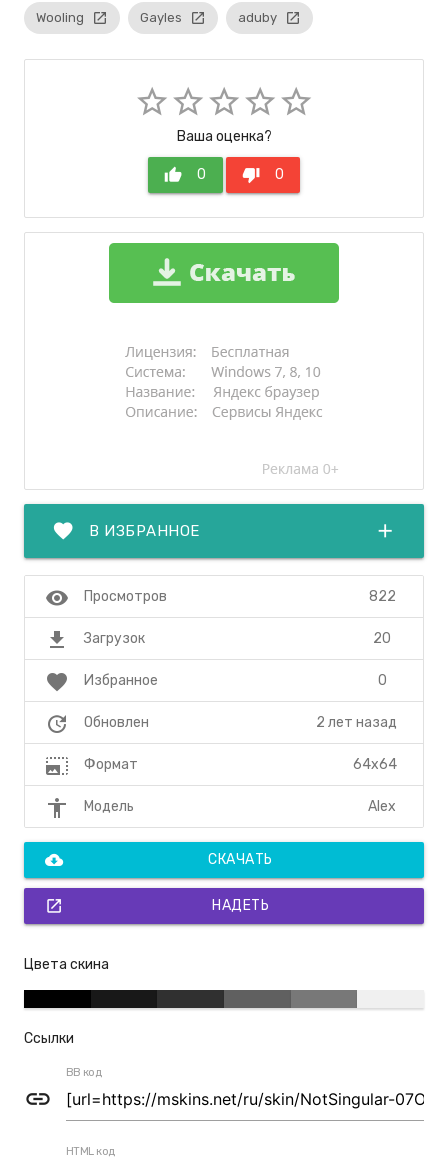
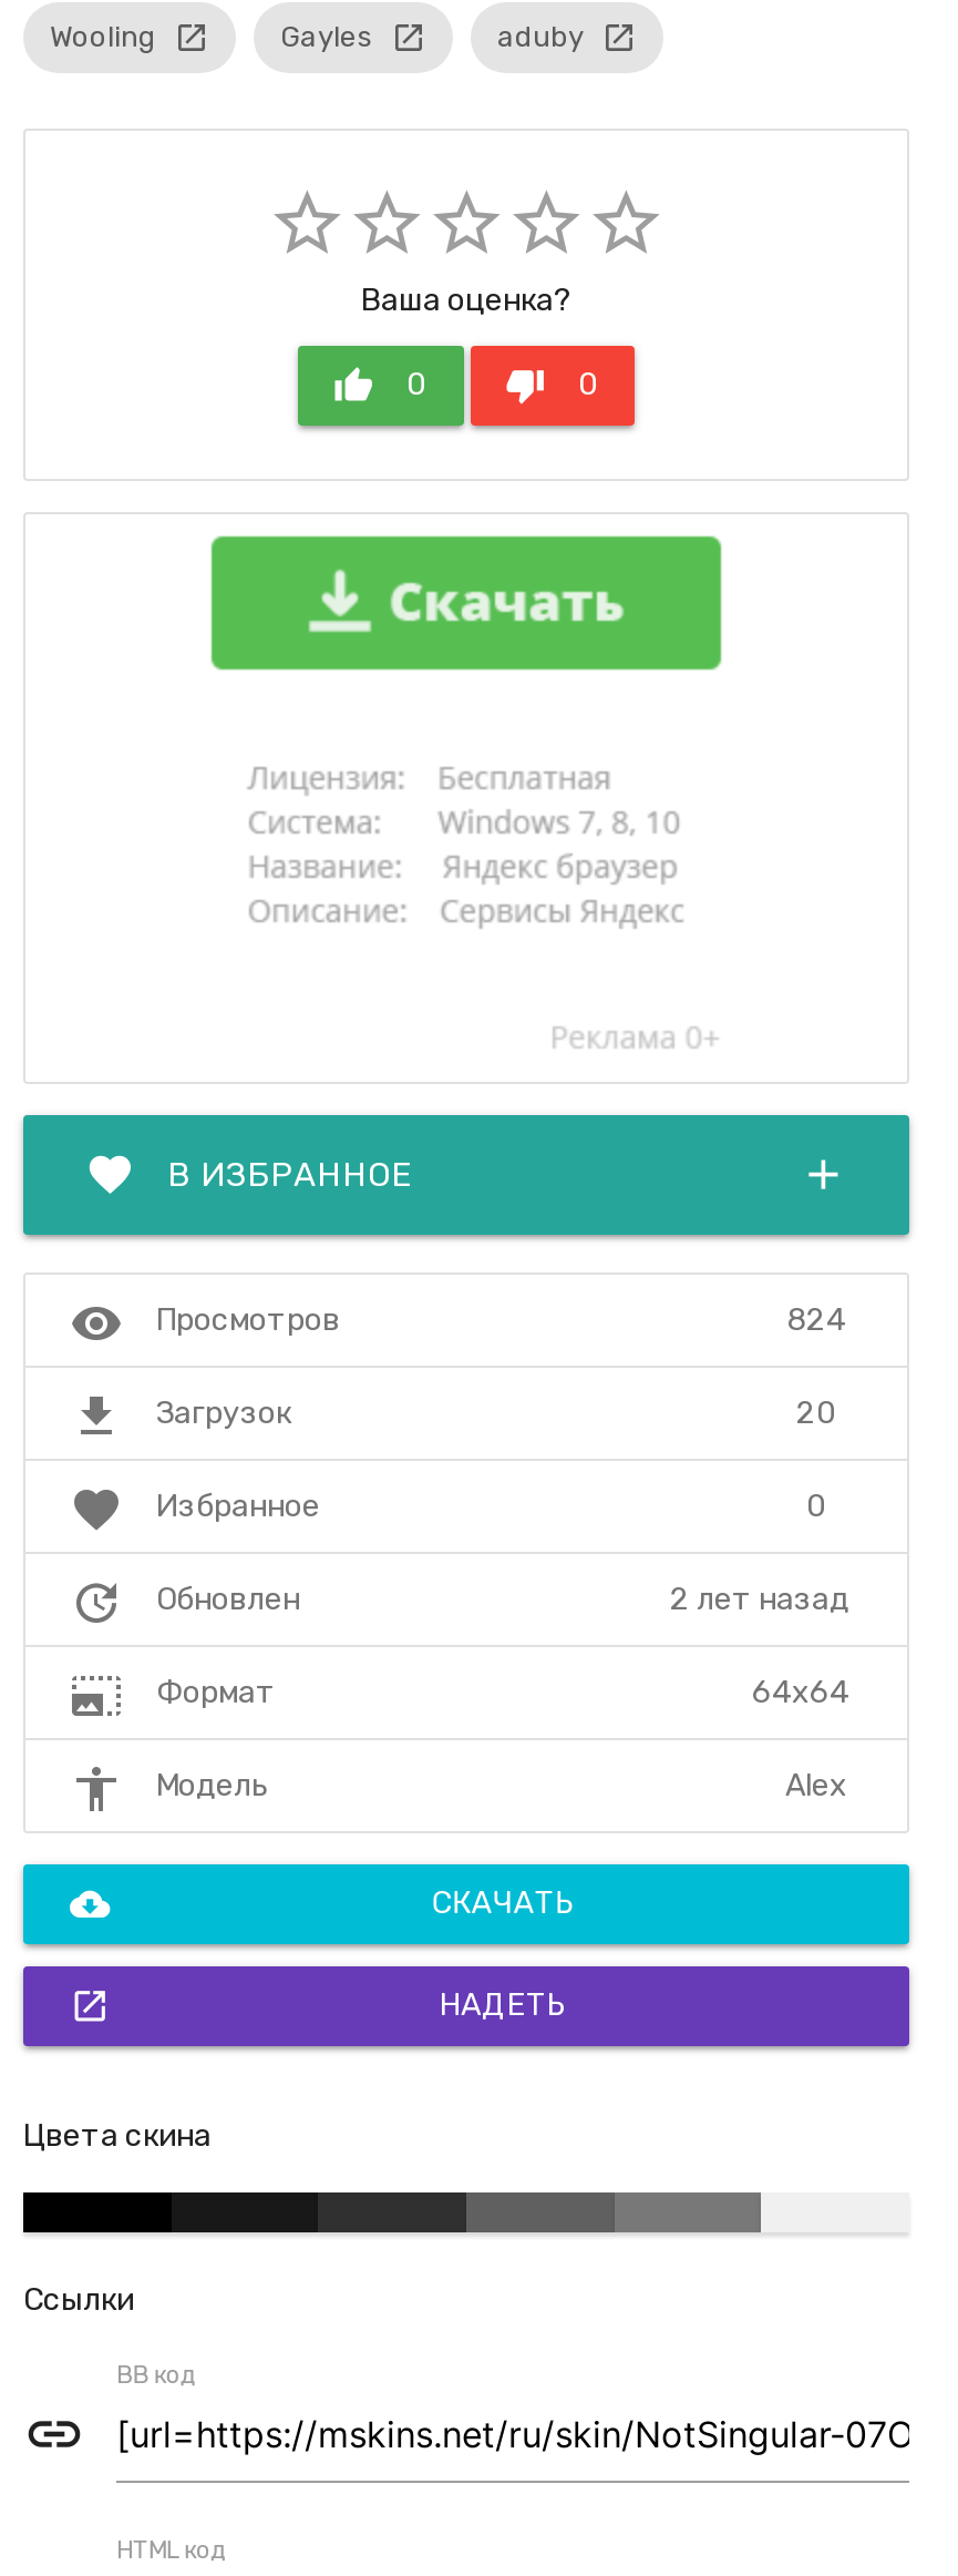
- 822
+ 824
